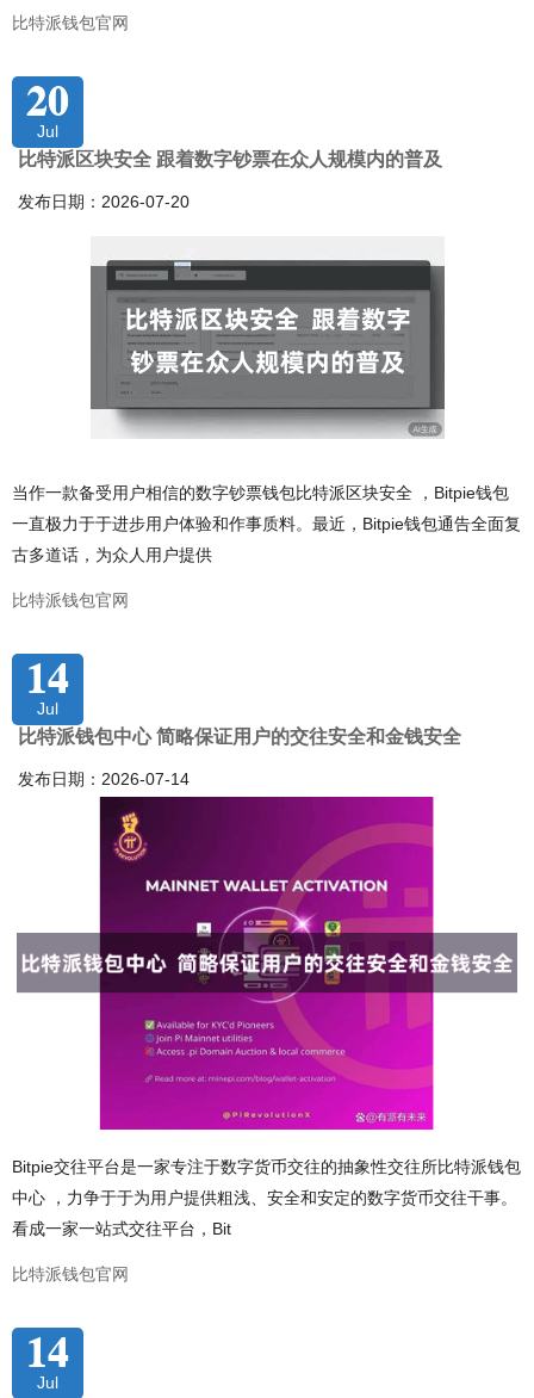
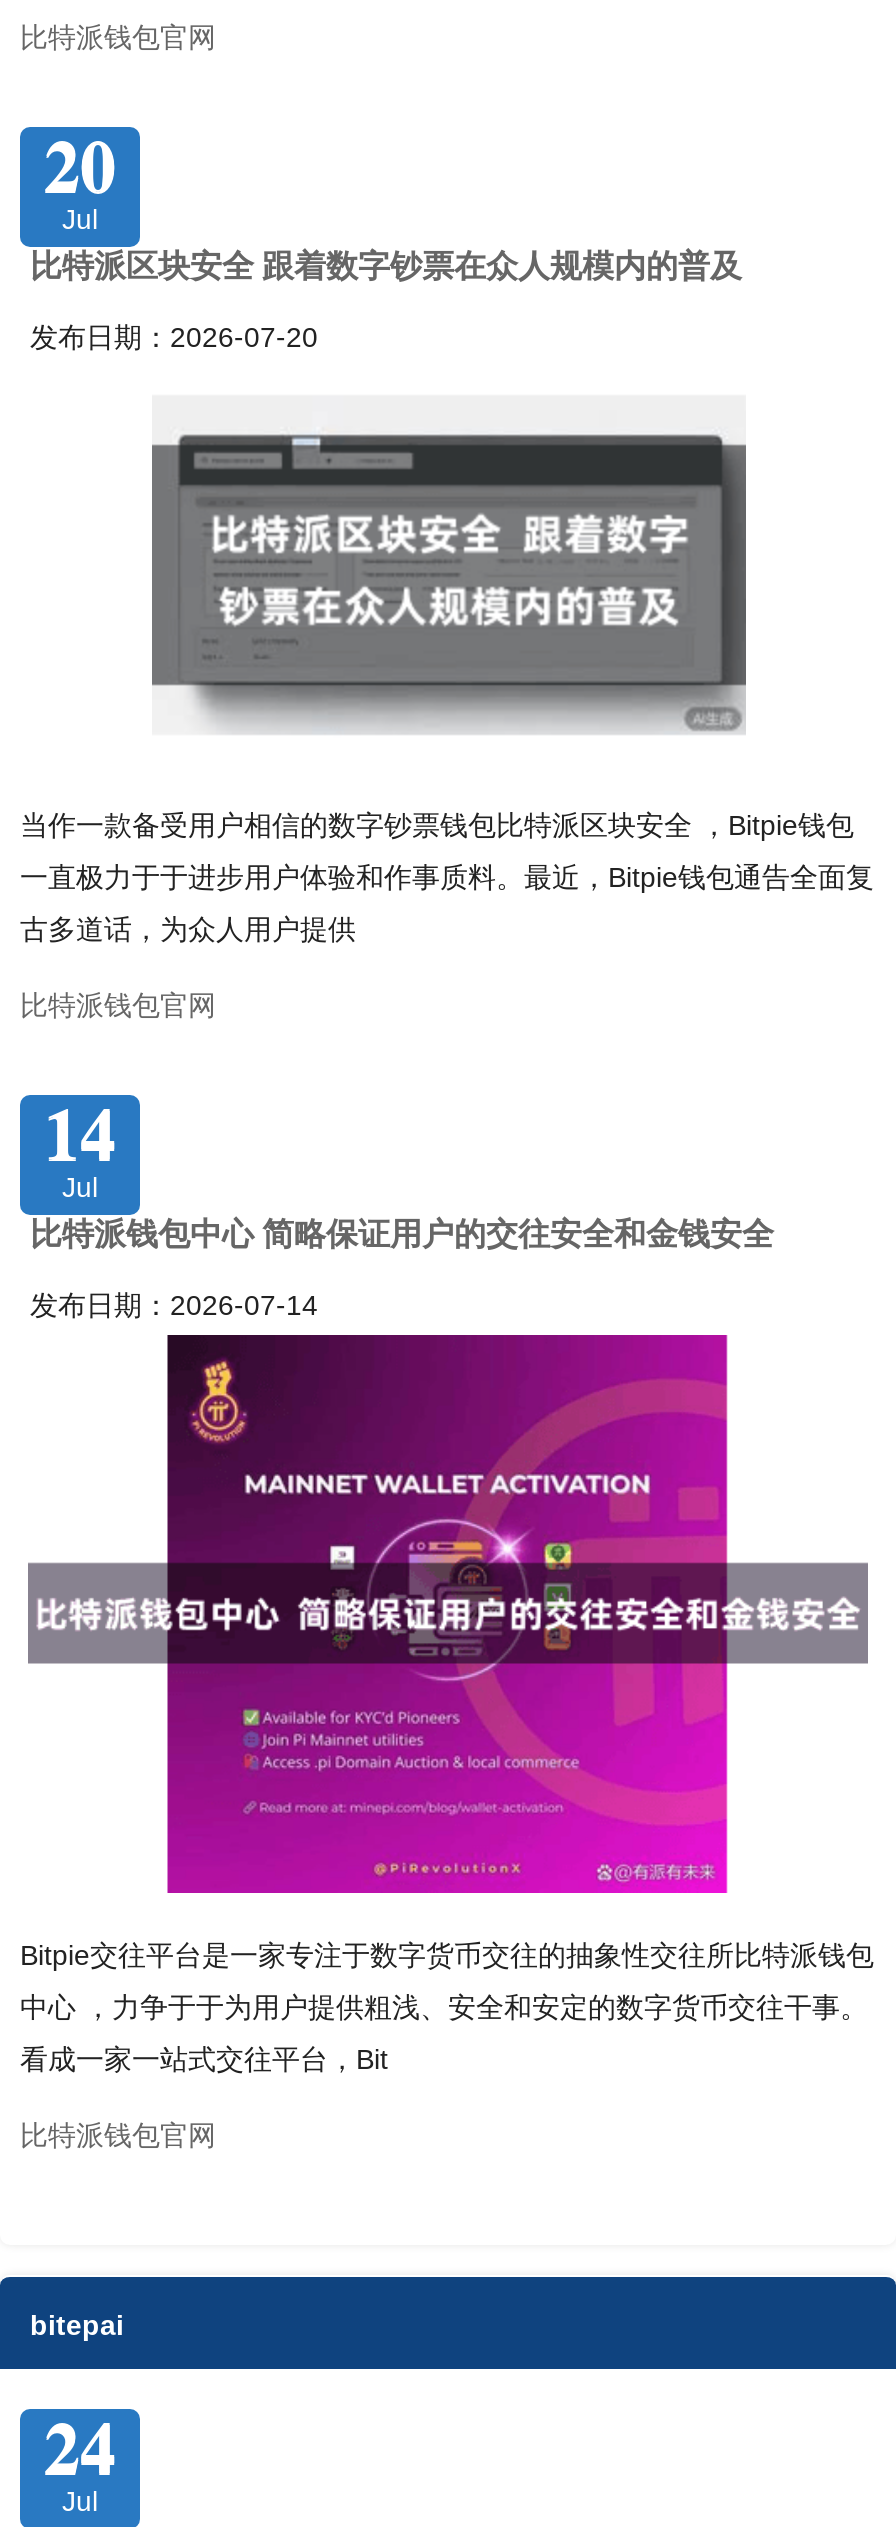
- 14
+ bitepai
+ 24
